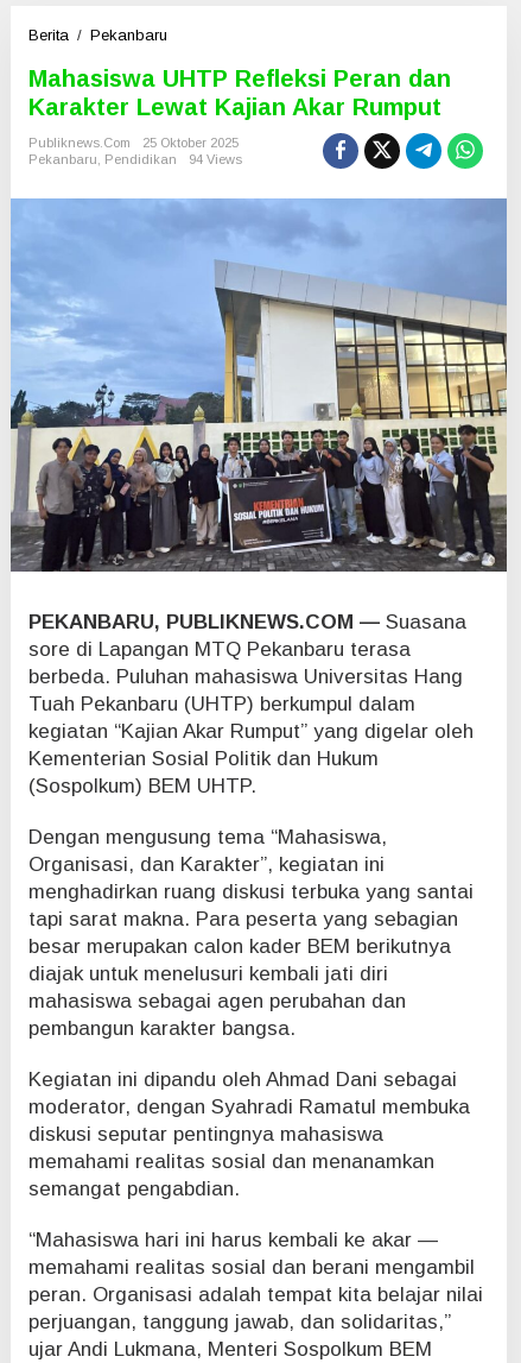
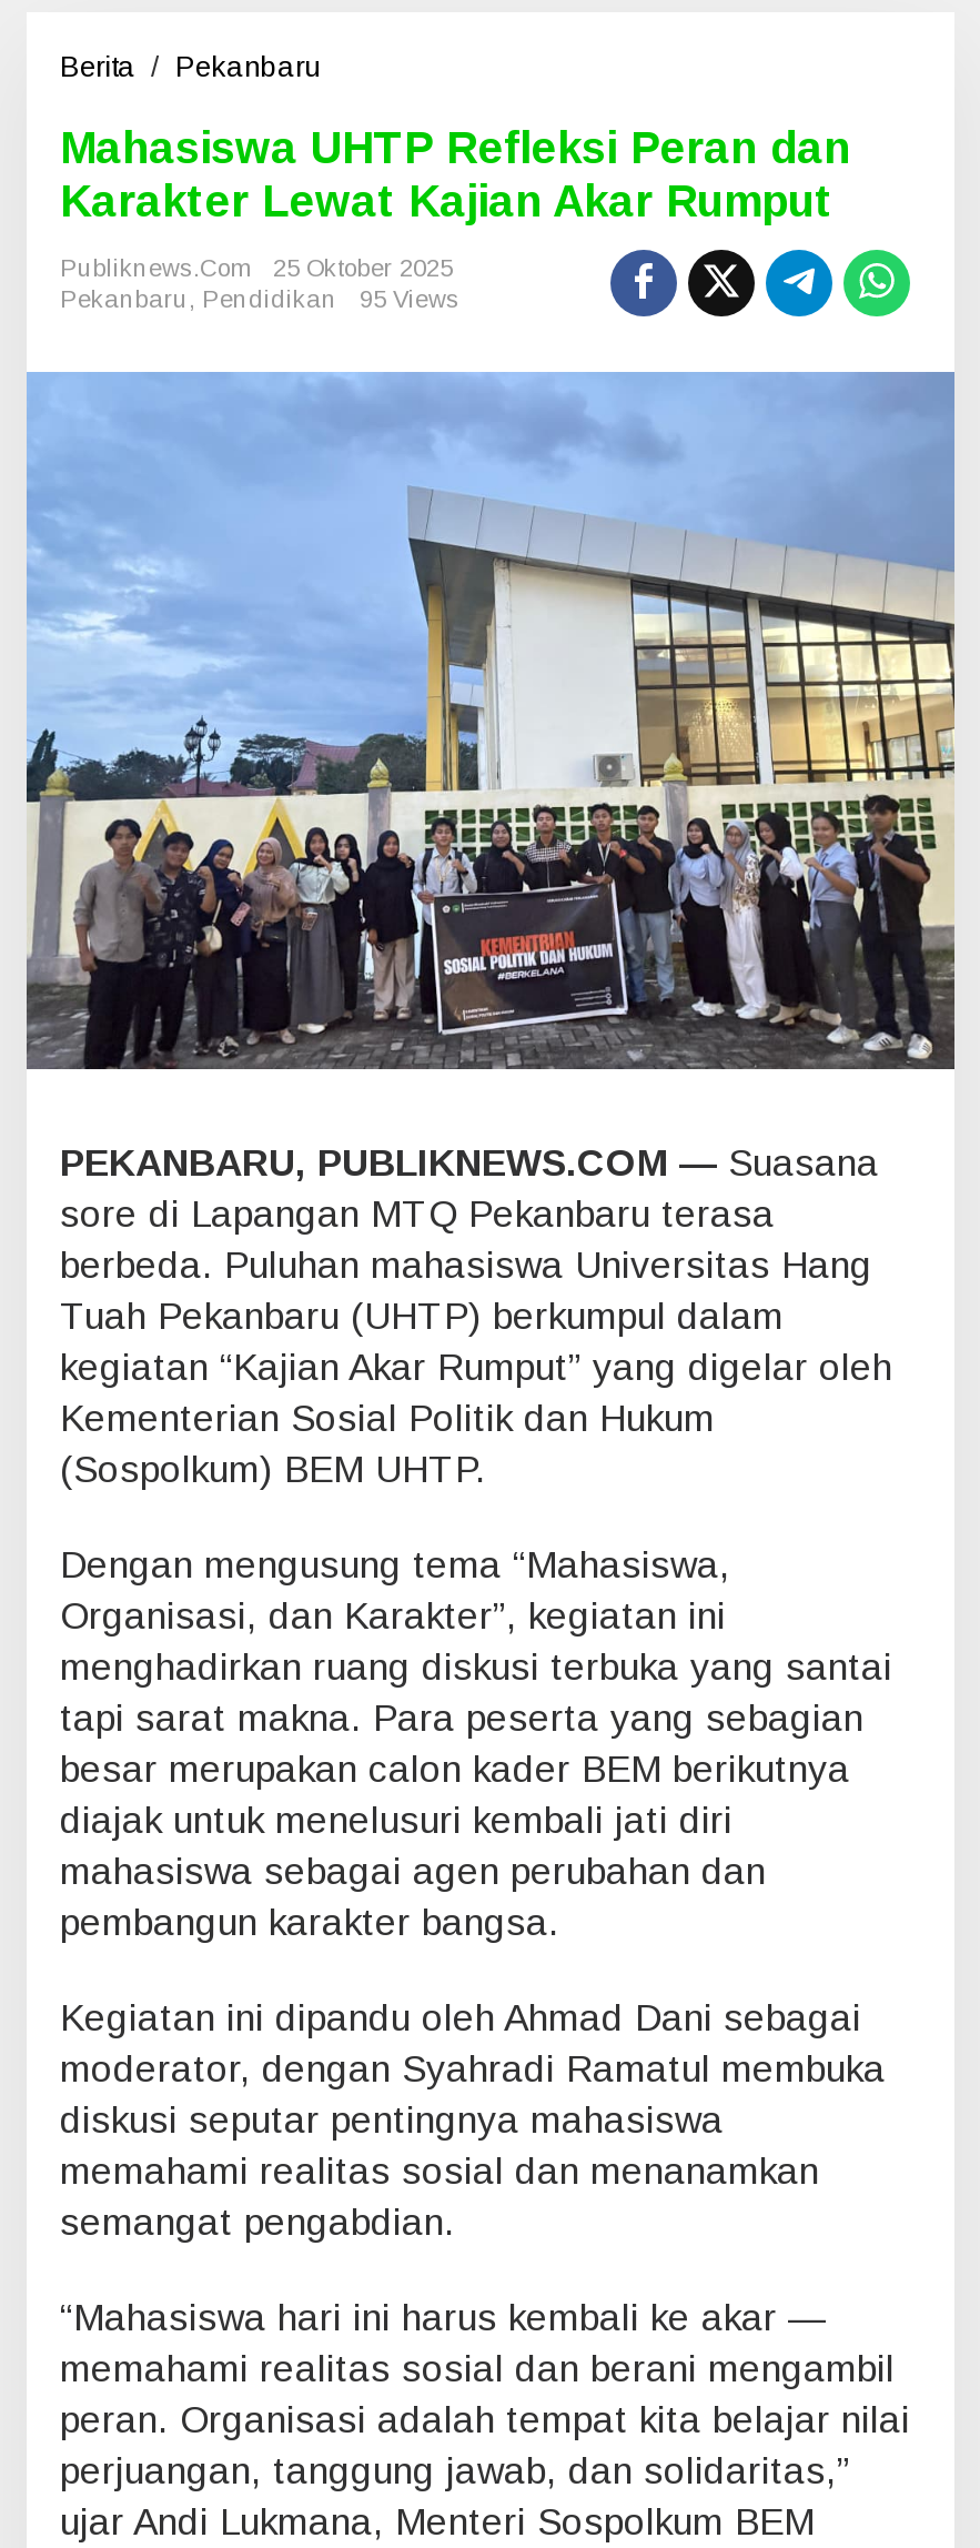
- Pekanbaru, Pendidikan 94 Views
+ Pekanbaru, Pendidikan 95 Views
